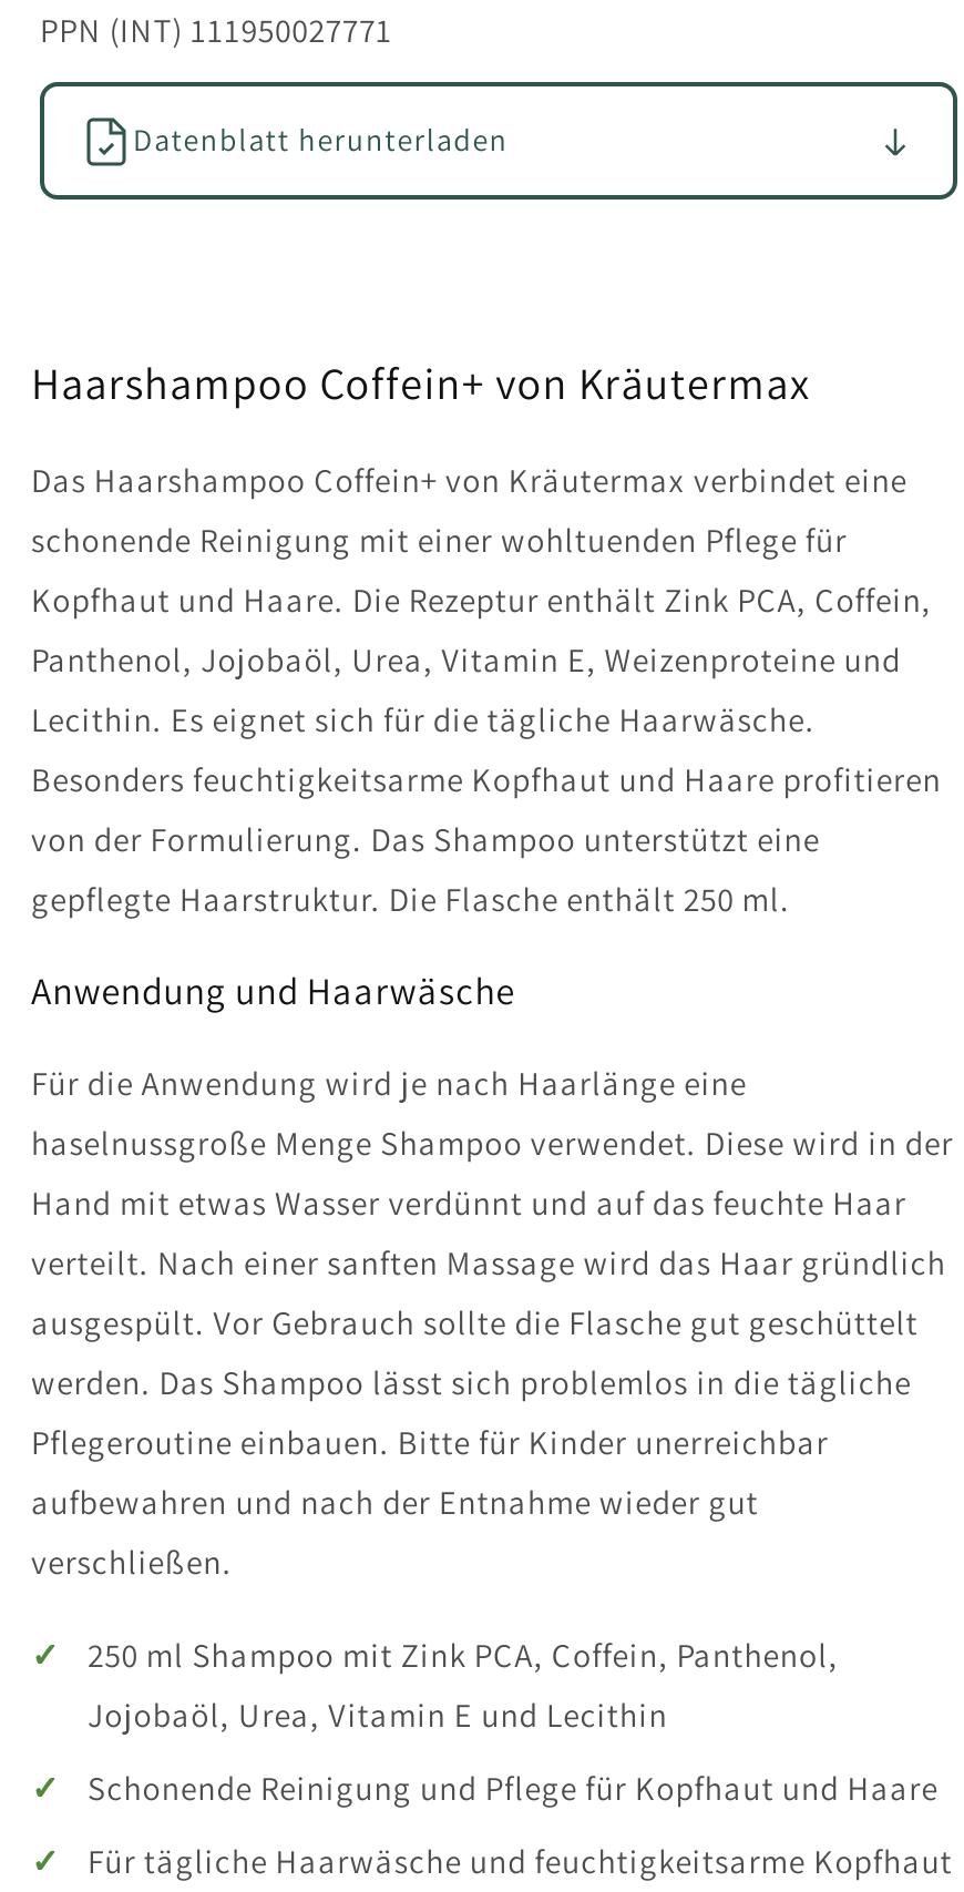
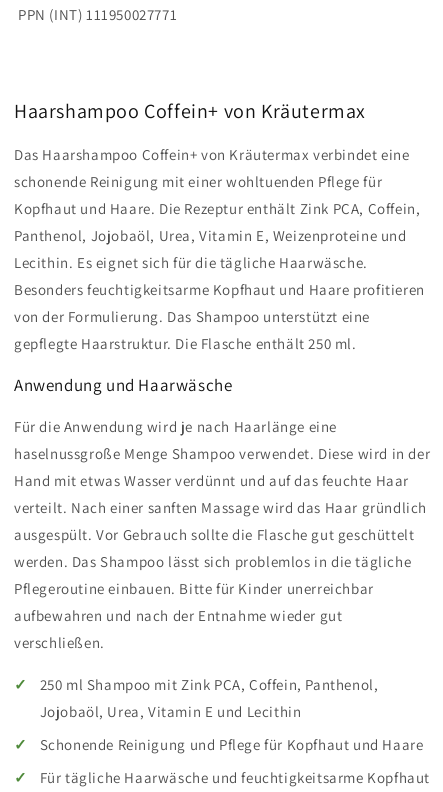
- Datenblatt herunterladen
